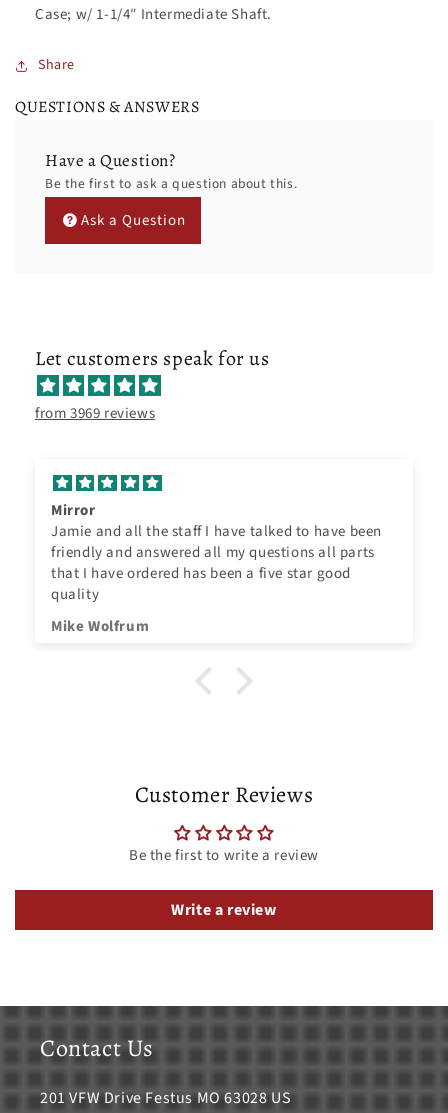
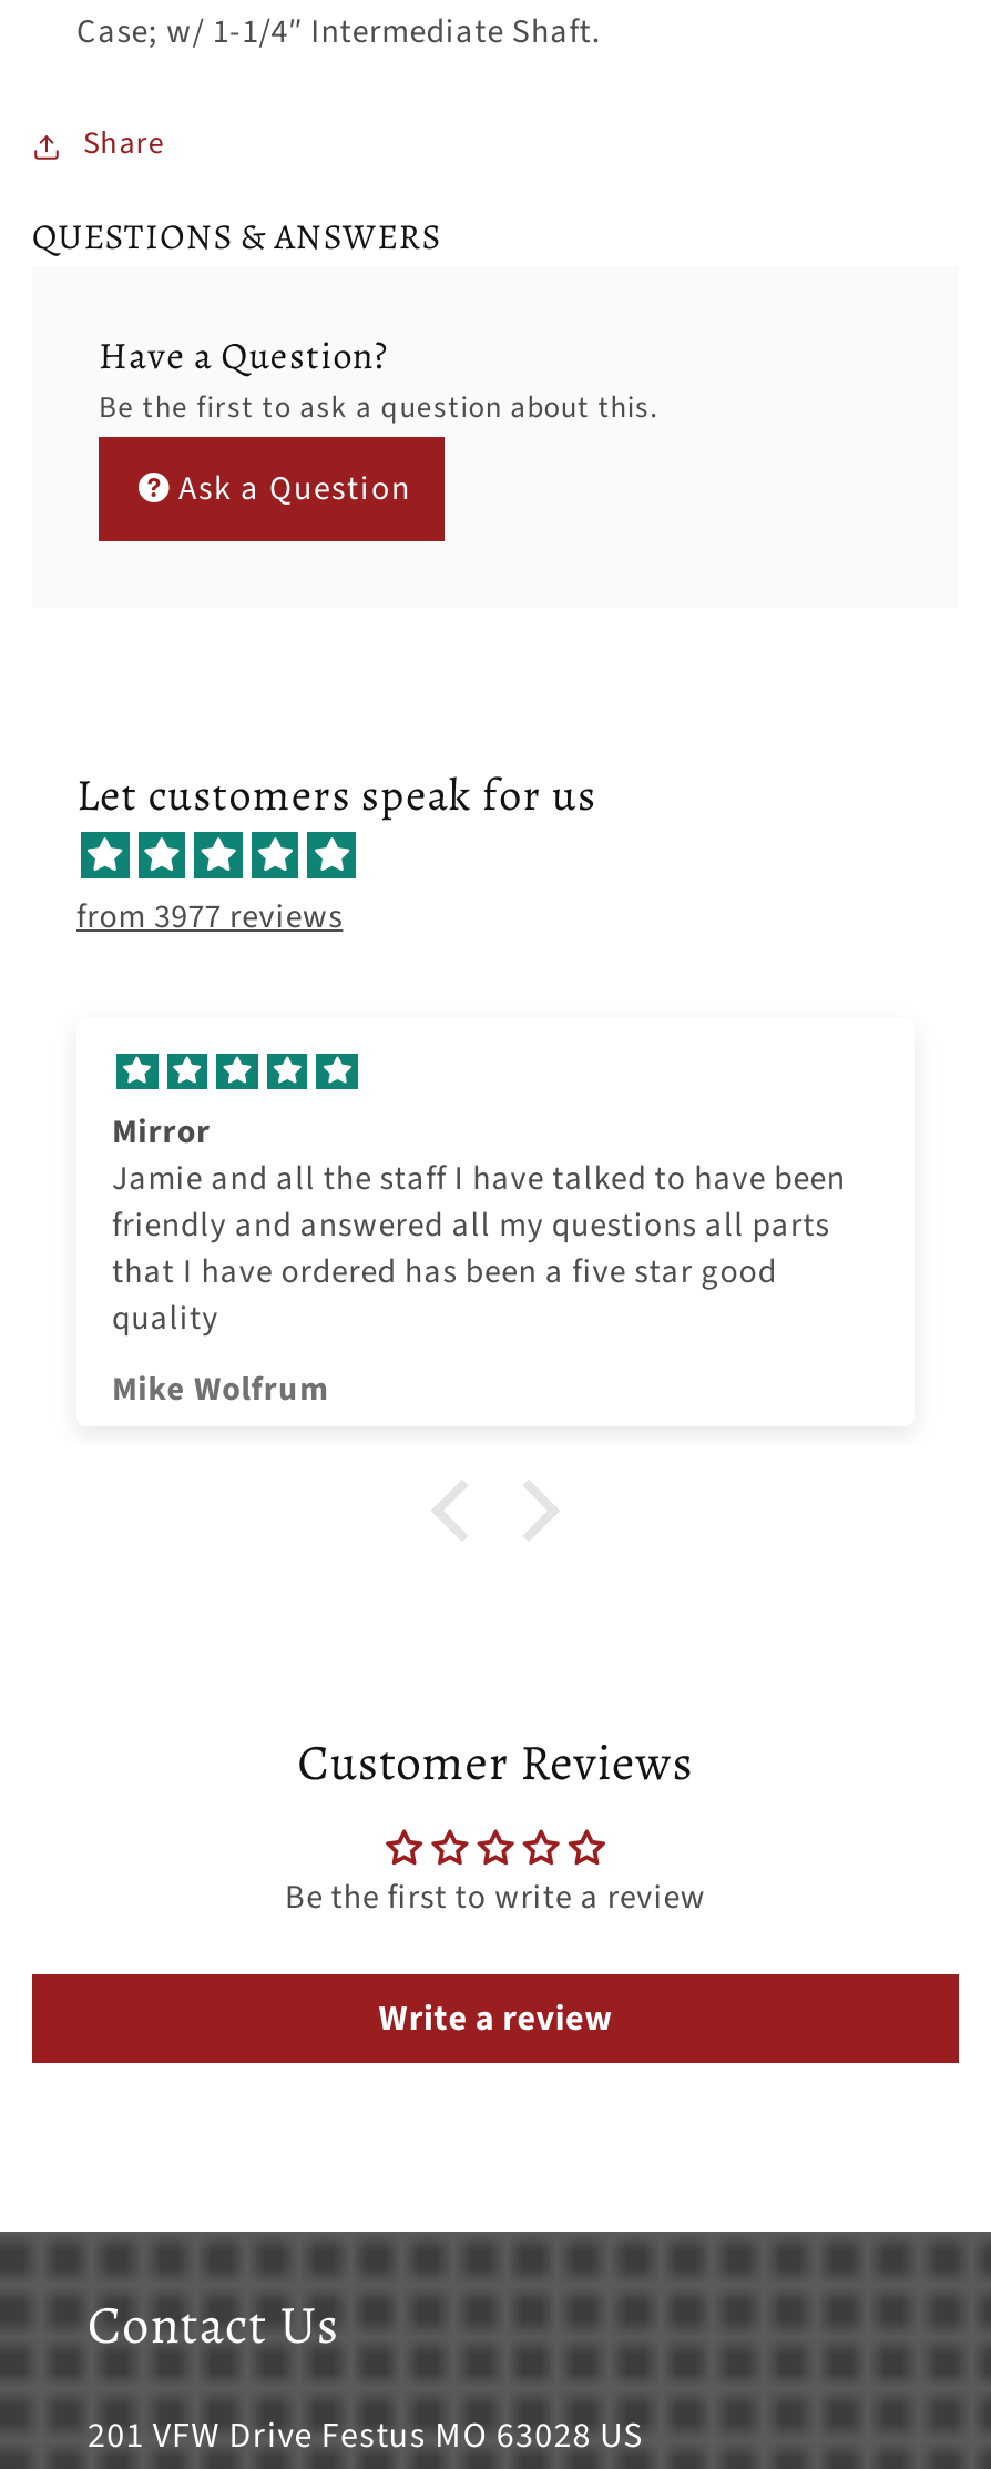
- from 3969 reviews
+ from 3977 reviews
